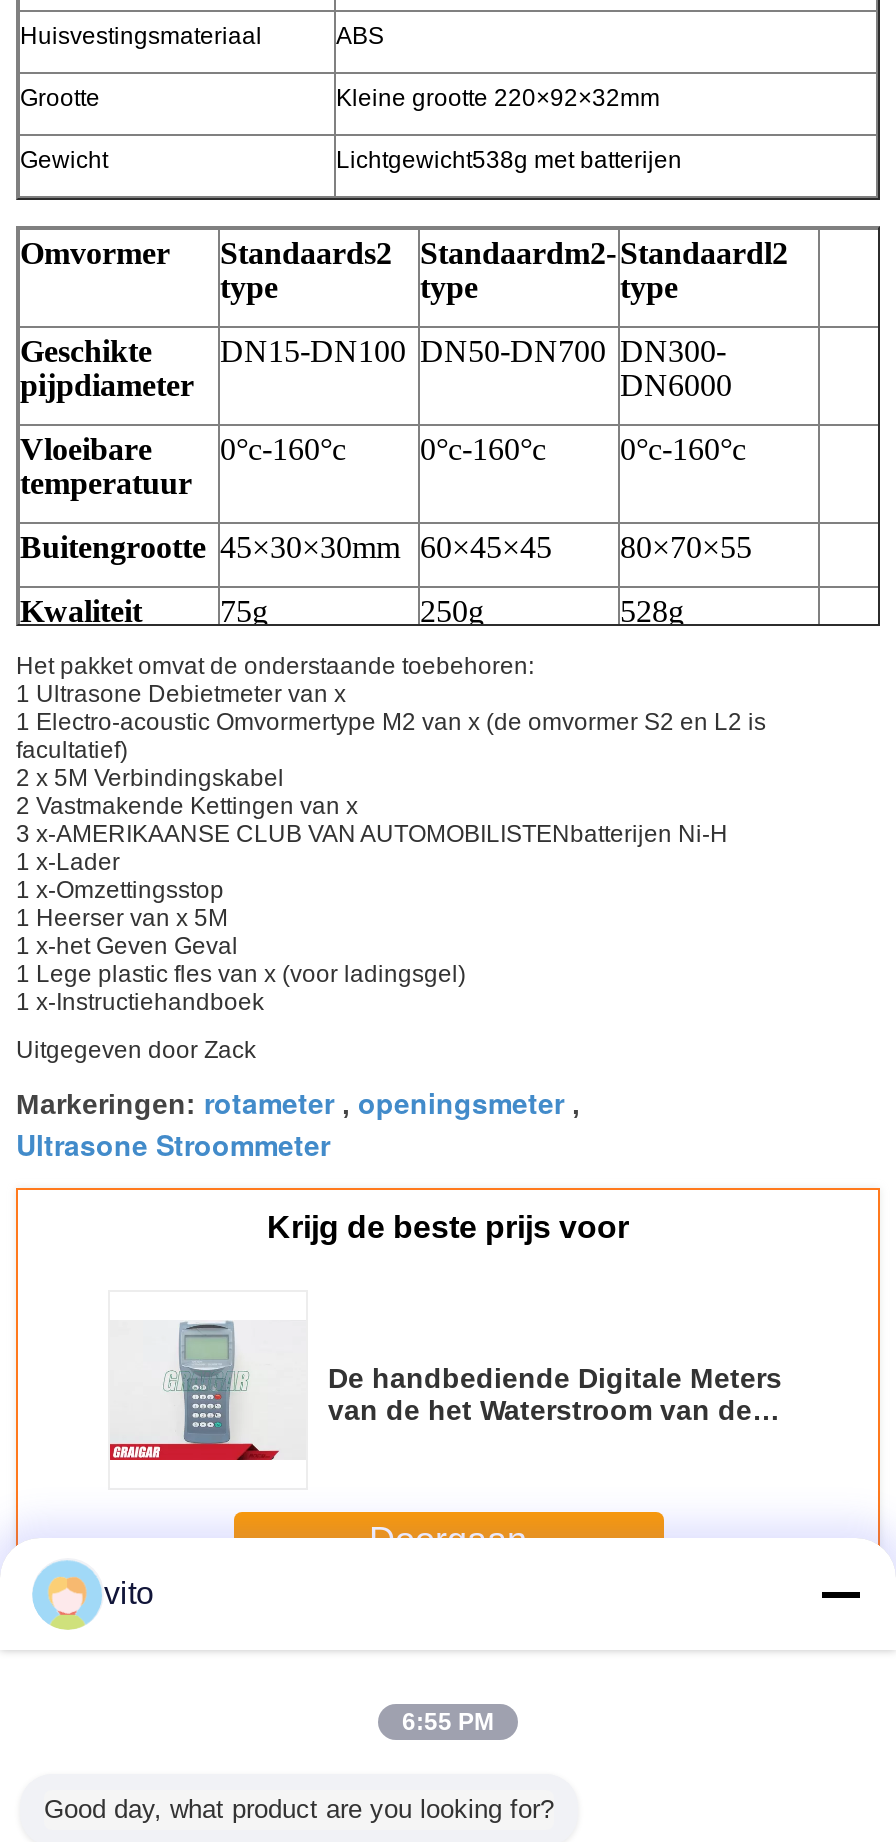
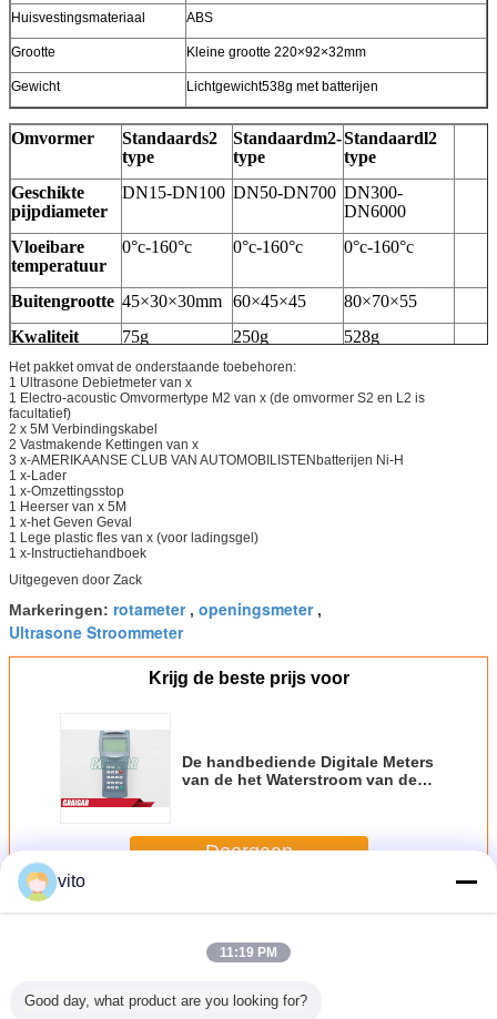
- 6:55 PM
+ 11:19 PM
